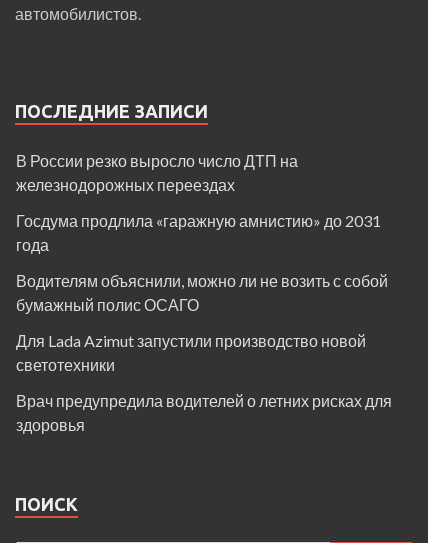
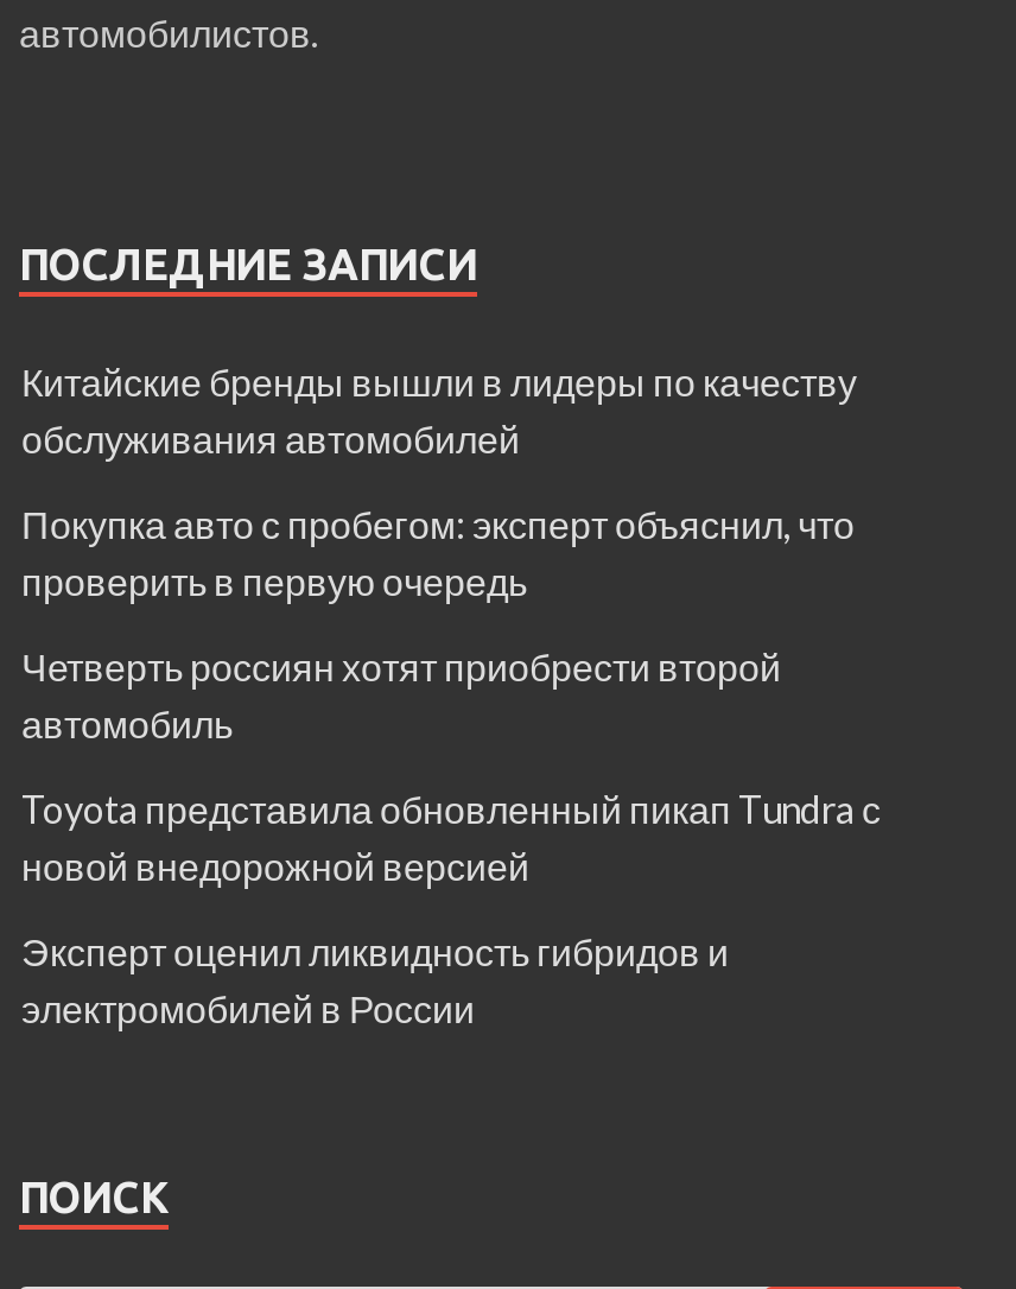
- В России резко выросло число ДТП на
- железнодорожных переездах
+ Китайские бренды вышли в лидеры по качеству
+ обслуживания автомобилей

- Госдума продлила «гаражную амнистию» до 2031
- года
+ Покупка авто с пробегом: эксперт объяснил, что
+ проверить в первую очередь

- Водителям объяснили, можно ли не возить с собой
- бумажный полис ОСАГО
+ Четверть россиян хотят приобрести второй
+ автомобиль

- Для Lada Azimut запустили производство новой
- светотехники
+ Toyota представила обновленный пикап Tundra с
+ новой внедорожной версией

- Врач предупредила водителей о летних рисках для
- здоровья
+ Эксперт оценил ликвидность гибридов и
+ электромобилей в России
